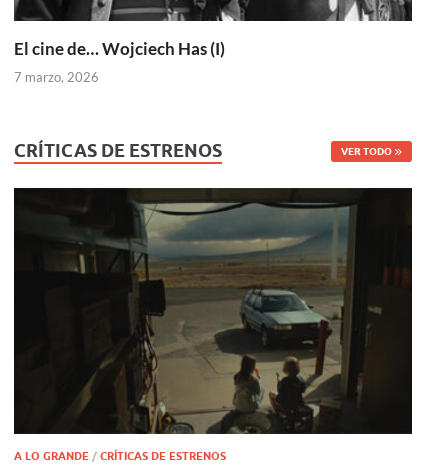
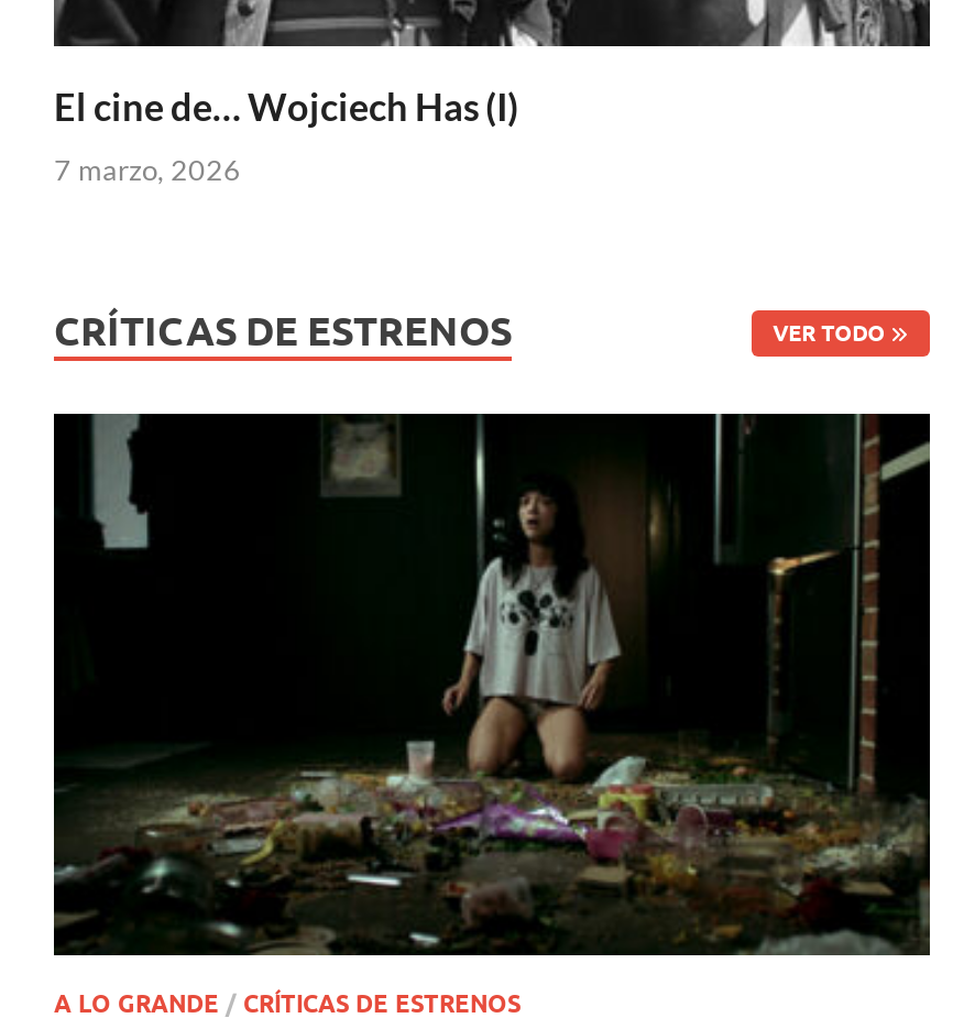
- [image]
+ [image]
